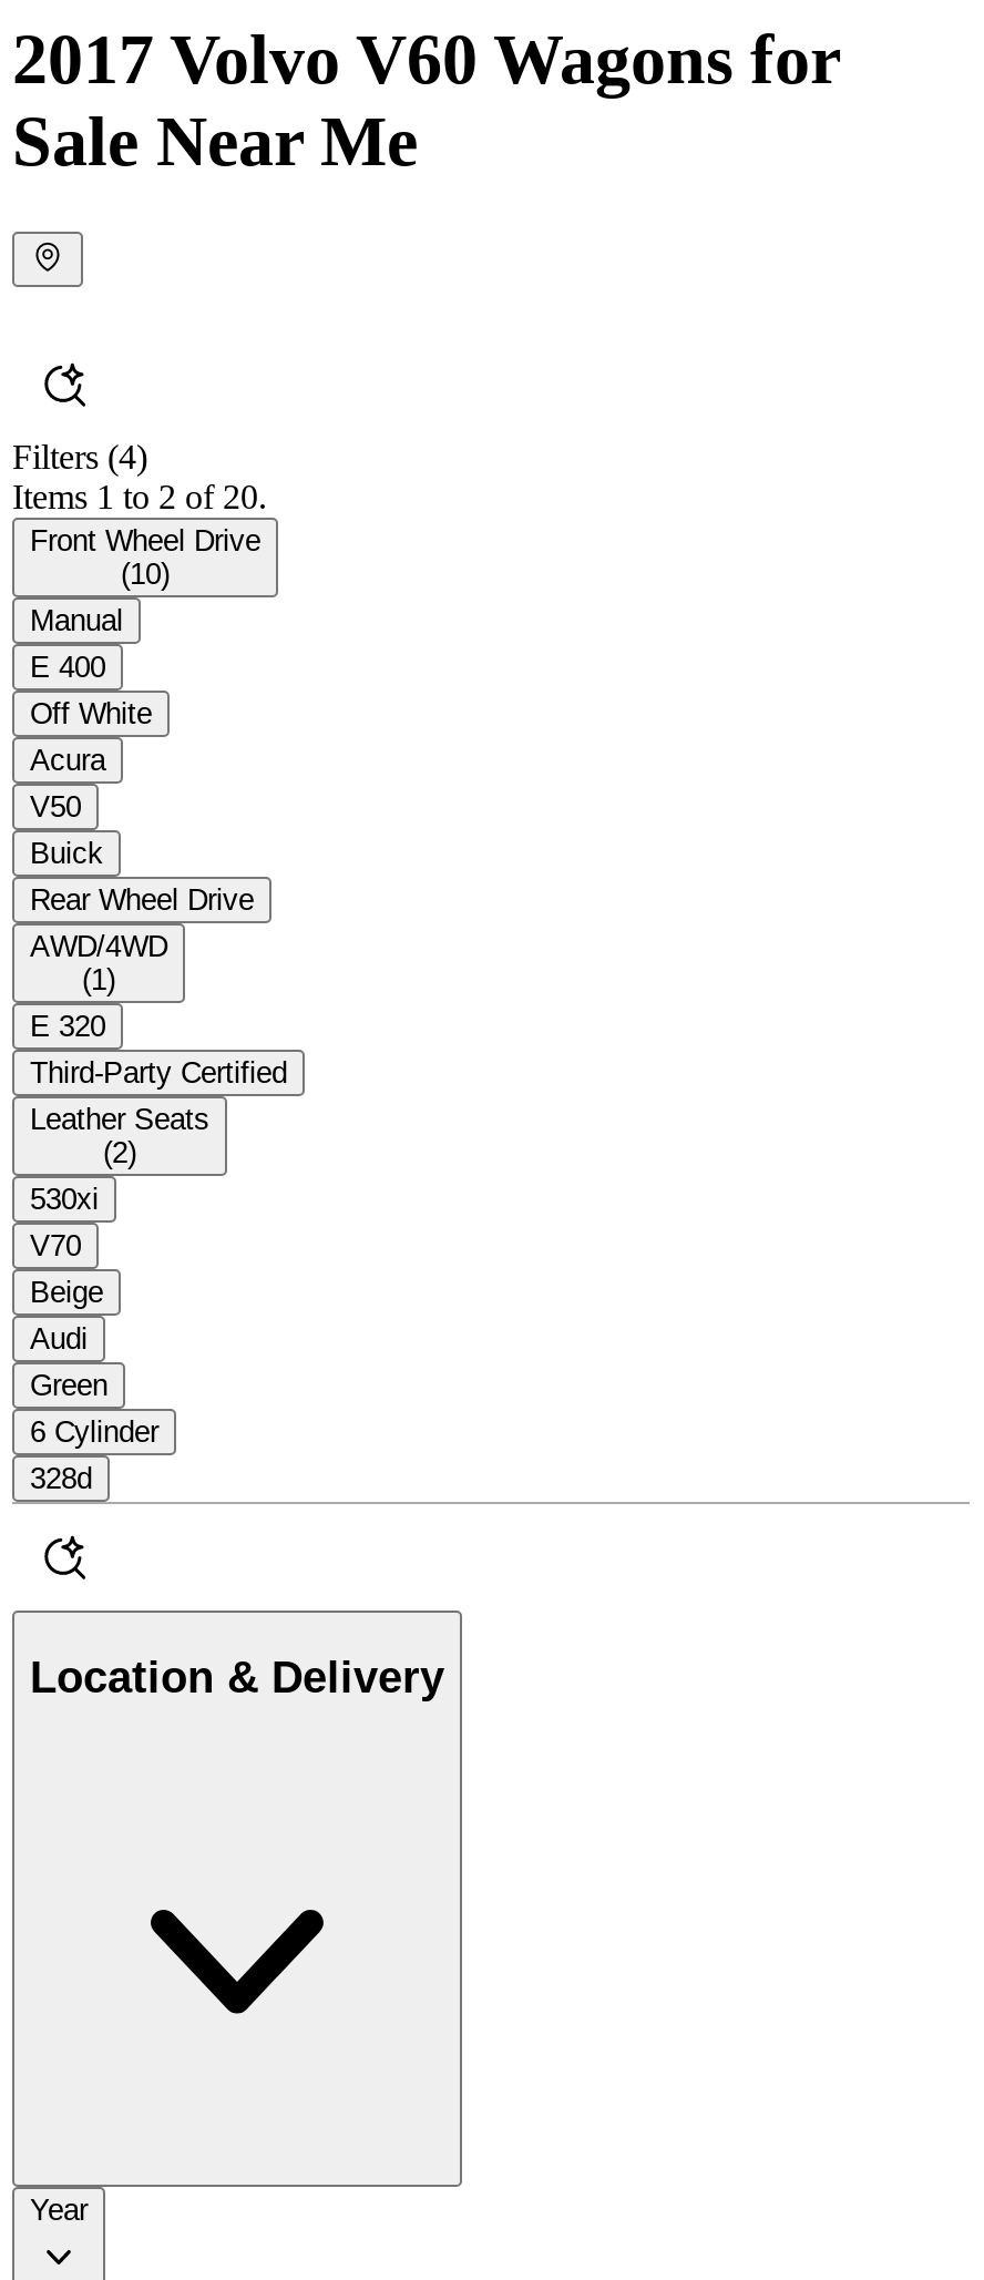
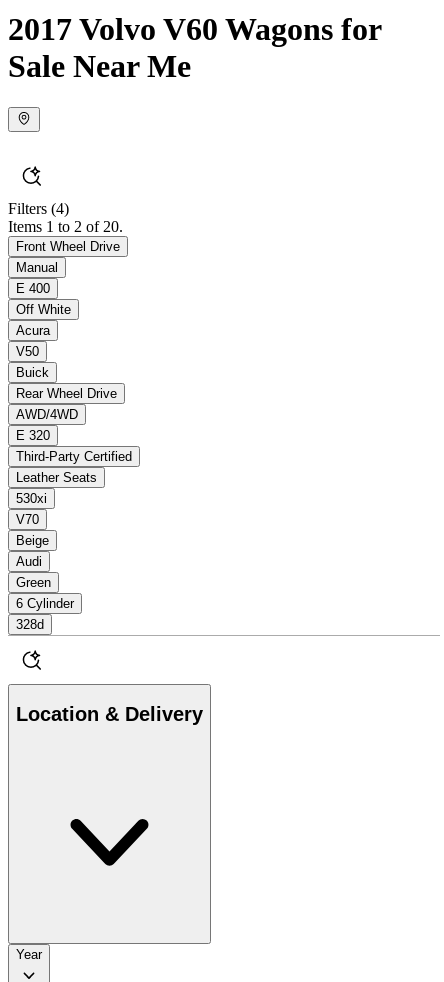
- (10)

- (1)

- (2)
